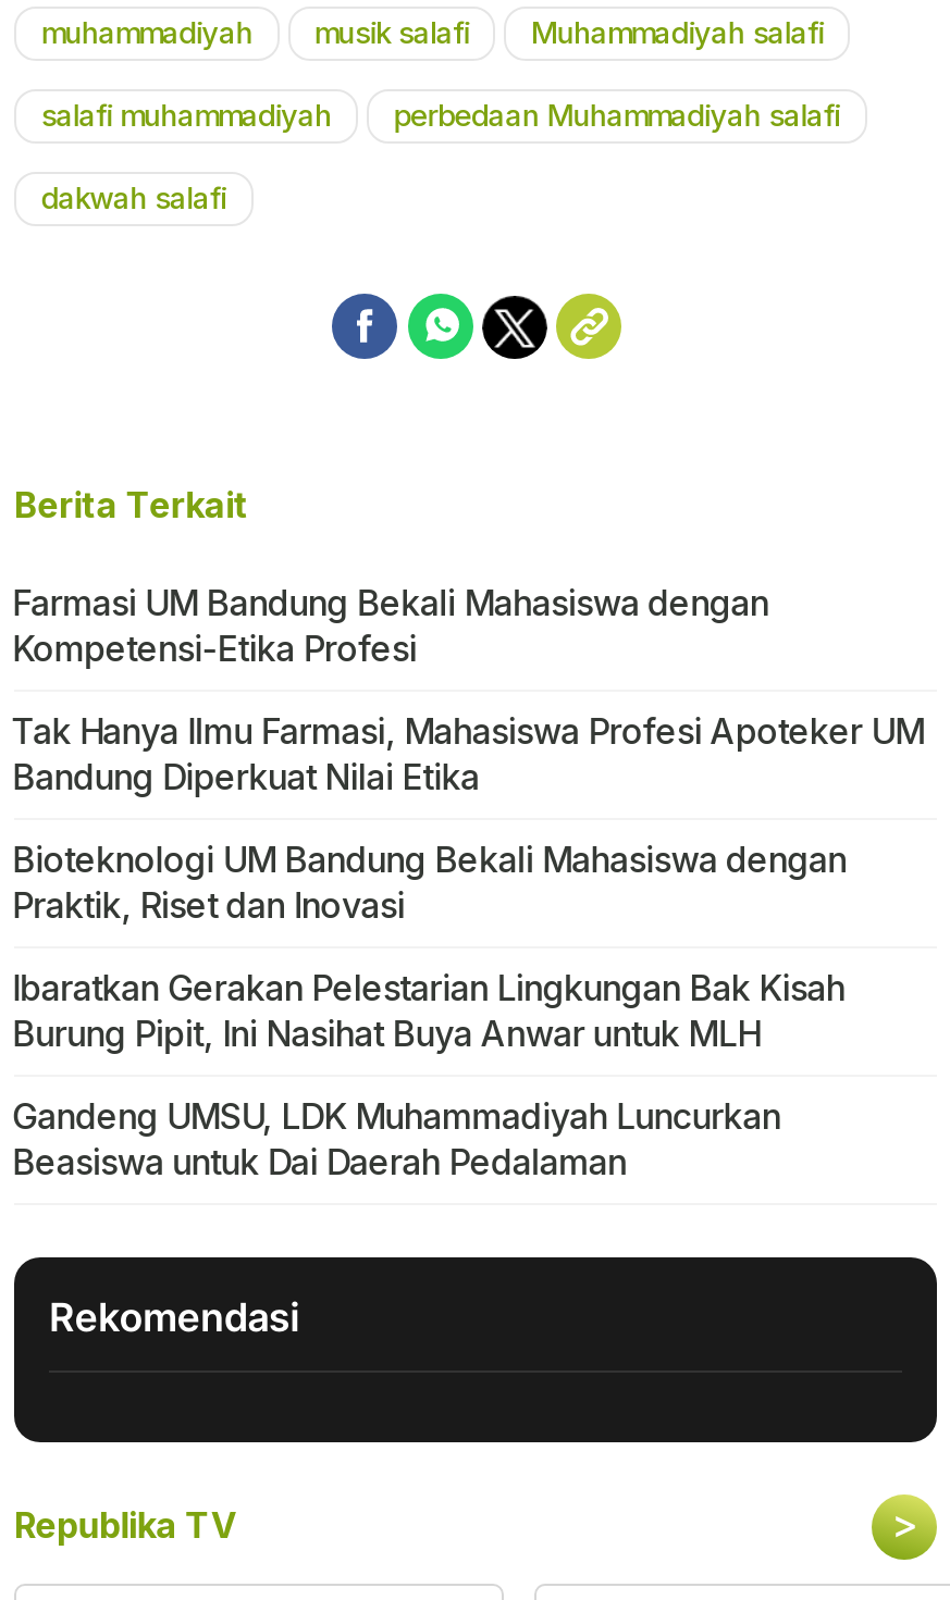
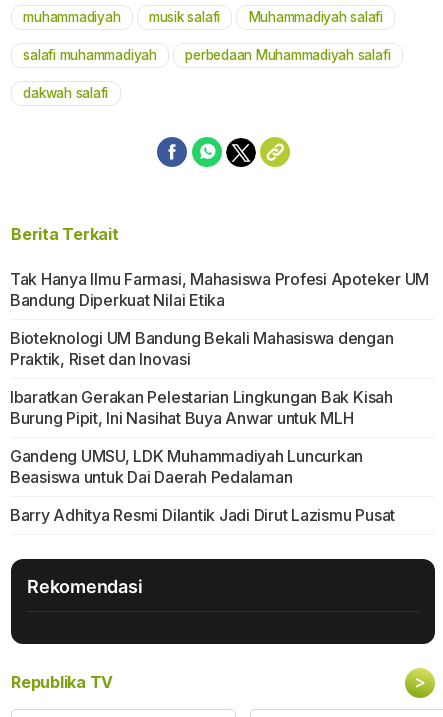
- Farmasi UM Bandung Bekali Mahasiswa dengan
- Kompetensi-Etika Profesi

moved up: Tak Hanya Ilmu Farmasi, Mahasiswa Profesi Apoteker UM | Bandung Diperkuat Nilai Etika | Bioteknologi UM Bandung Bekali Mahasiswa dengan | Praktik, Riset dan Inovasi | Ibaratkan Gerakan Pelestarian Lingkungan Bak Kisah | Burung Pipit, Ini Nasihat Buya Anwar untuk MLH | Gandeng UMSU, LDK Muhammadiyah Luncurkan | Beasiswa untuk Dai Daerah Pedalaman

+ Barry Adhitya Resmi Dilantik Jadi Dirut Lazismu Pusat
